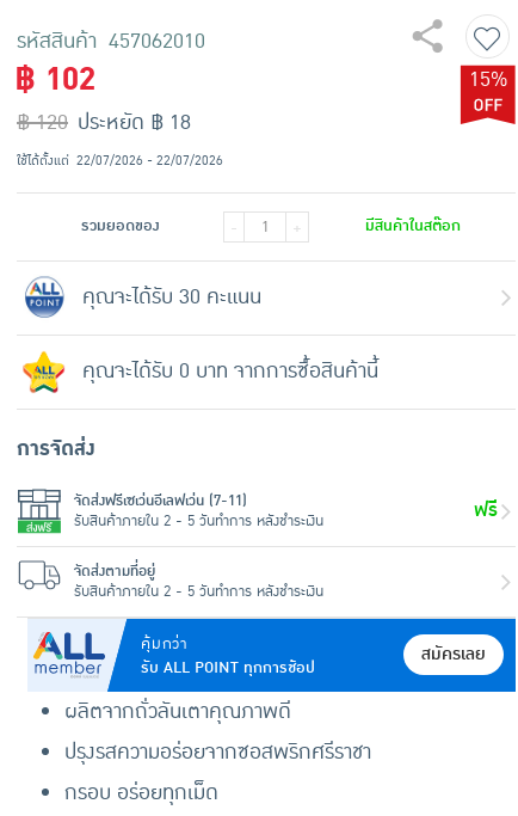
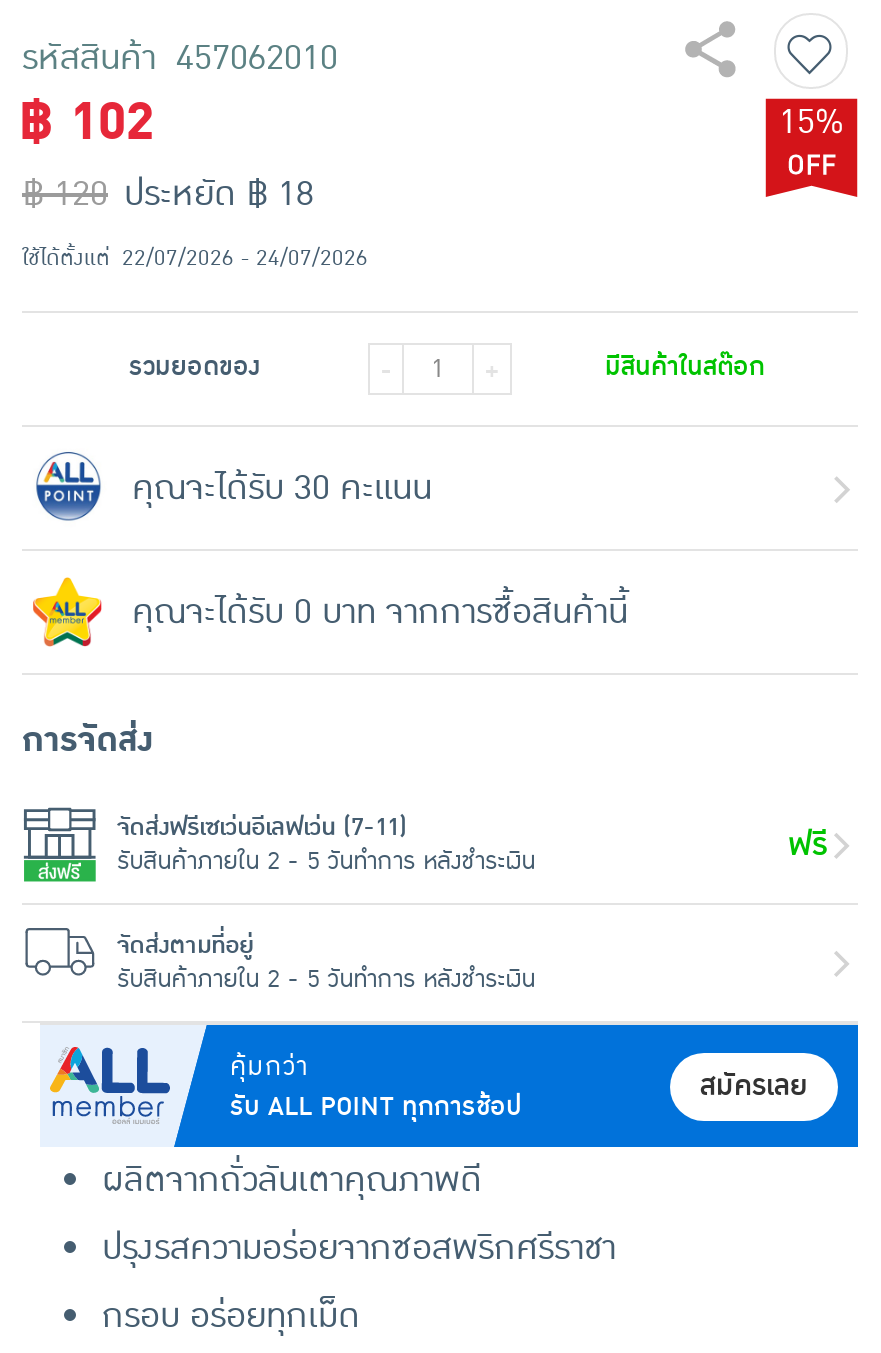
- ใช้ได้ตั้งแต่22/07/2026 - 22/07/2026
+ ใช้ได้ตั้งแต่22/07/2026 - 24/07/2026
